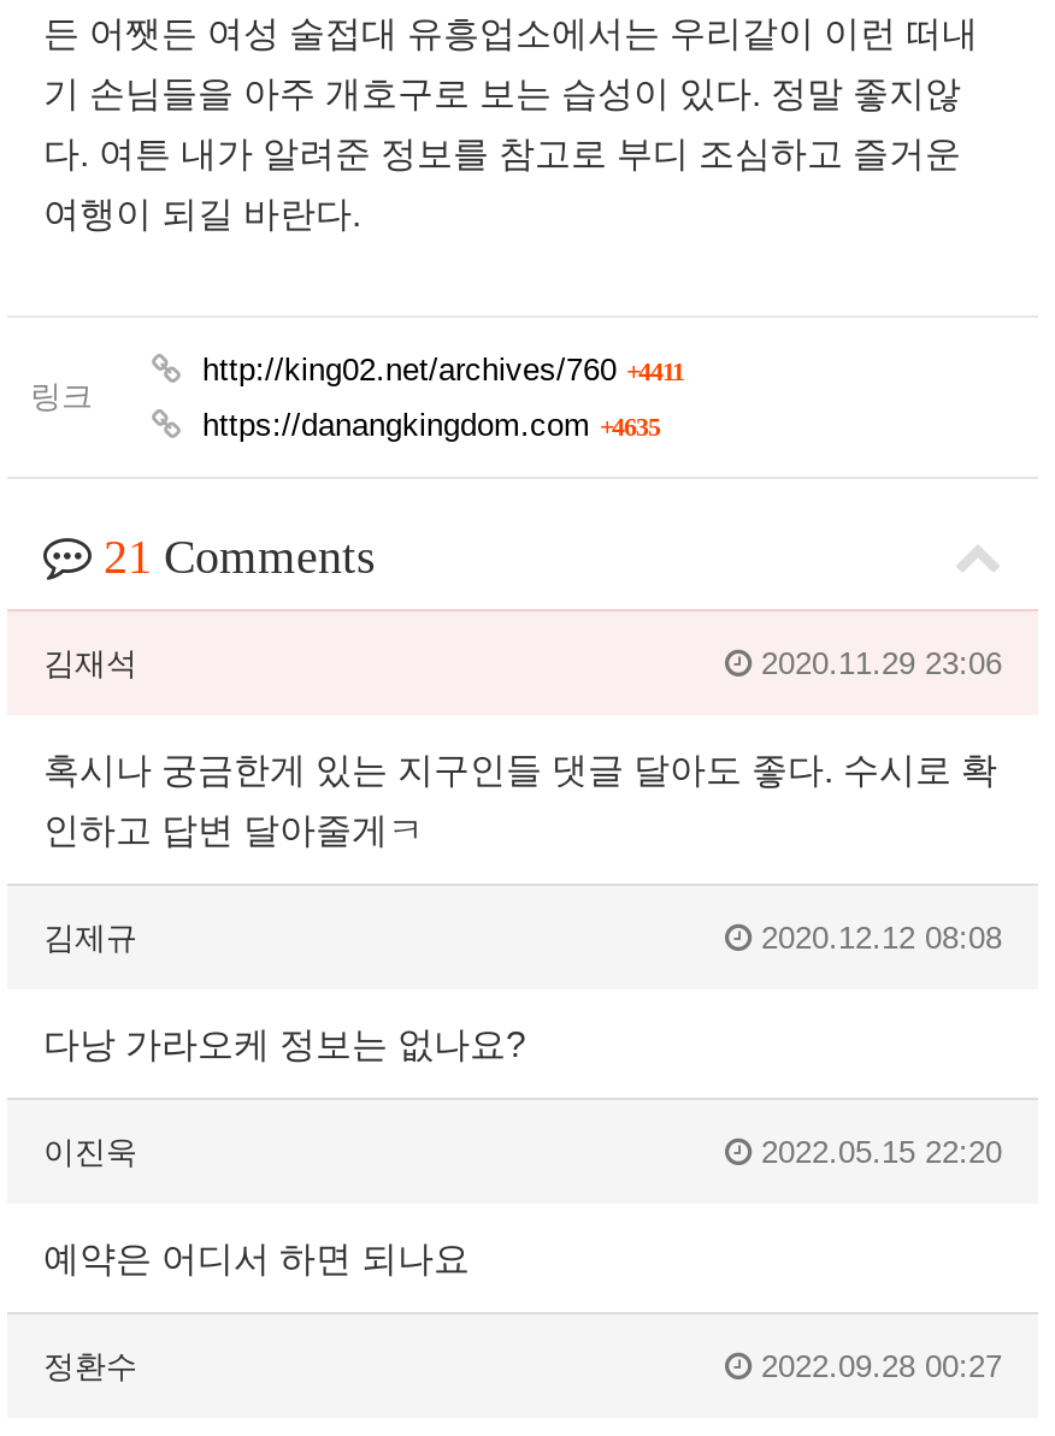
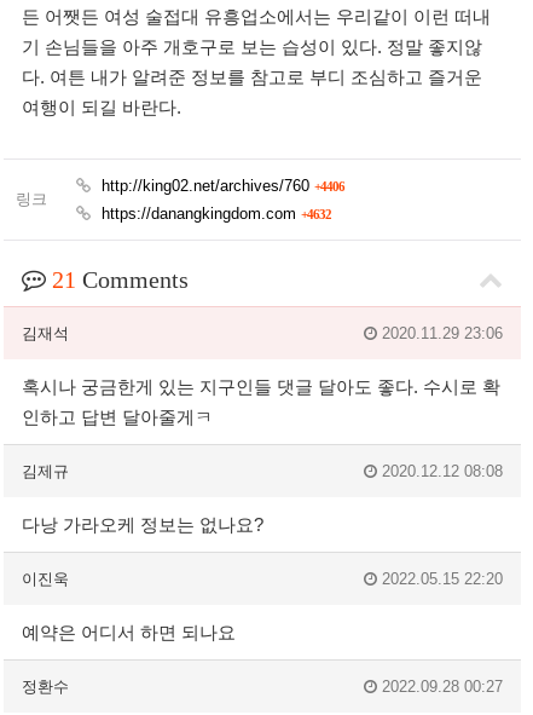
- http://king02.net/archives/760 +4411
+ http://king02.net/archives/760 +4406

- https://danangkingdom.com +4635
+ https://danangkingdom.com +4632
